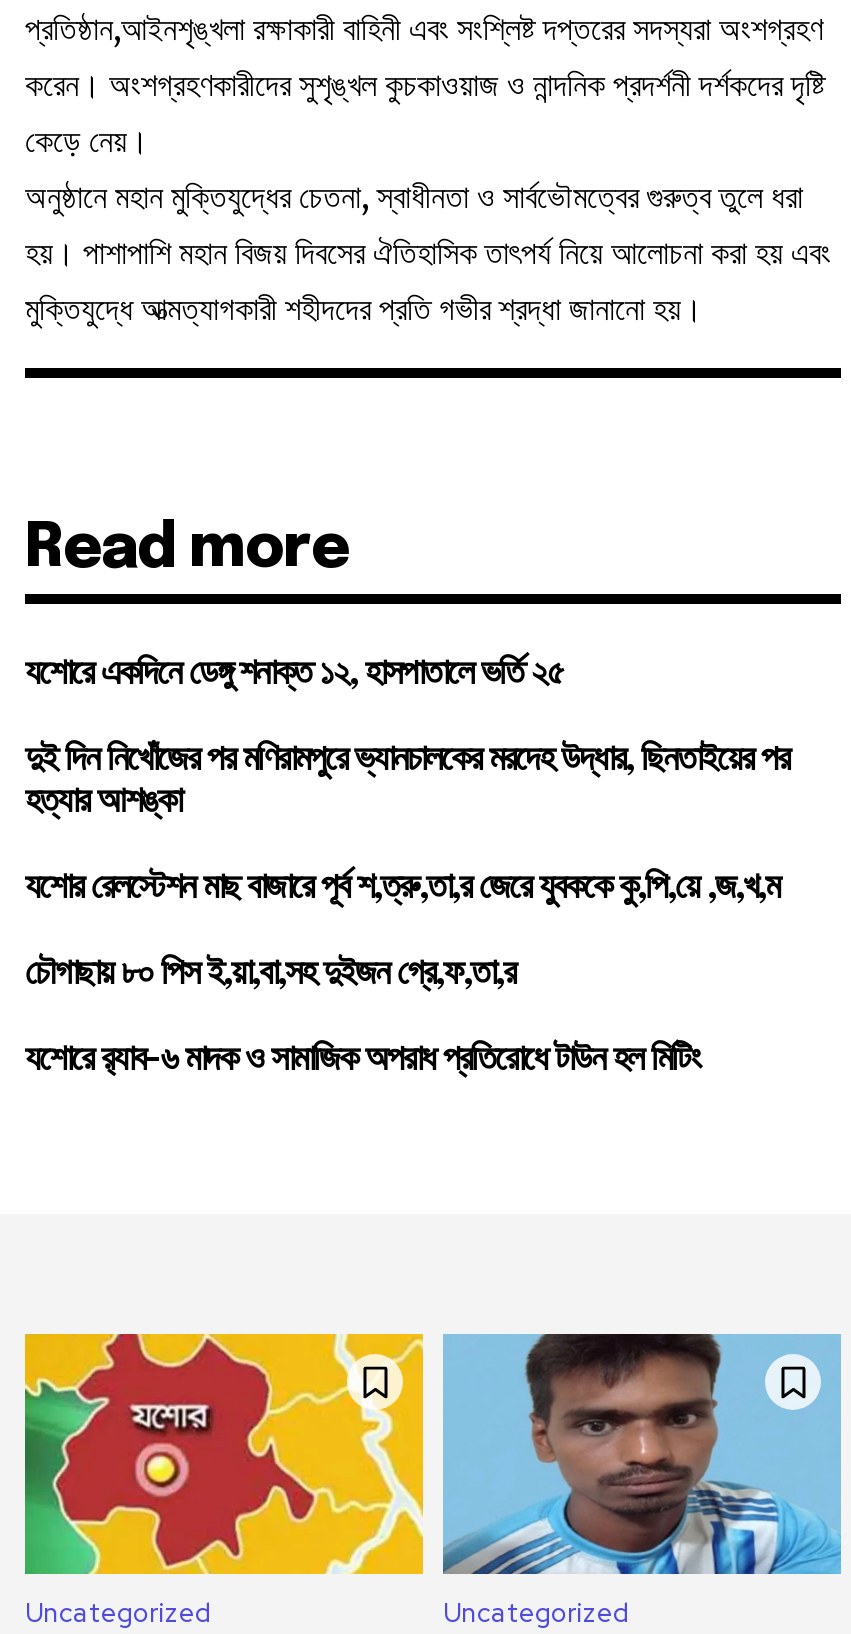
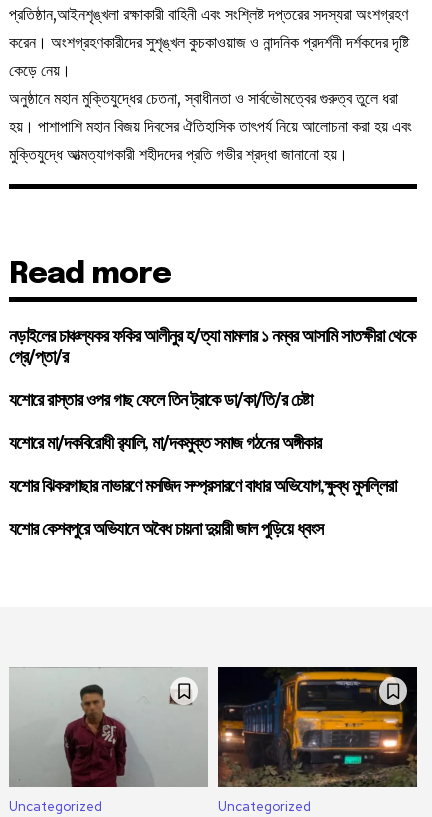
- যশোরে একদিনে ডেঙ্গু শনাক্ত ১২, হাসপাতালে ভর্তি ২৫
+ নড়াইলের চাঞ্চল্যকর ফকির আলীনুর হ/ত্যা মামলার ১ নম্বর আসামি সাতক্ষীরা থেকে
+ গ্রে/প্তা/র

- দুই দিন নিখোঁজের পর মণিরামপুরে ভ্যানচালকের মরদেহ উদ্ধার, ছিনতাইয়ের পর
- হত্যার আশঙ্কা
+ যশোরে রাস্তার ওপর গাছ ফেলে তিন ট্রাকে ডা/কা/তি/র চেষ্টা

- যশোর রেলস্টেশন মাছ বাজারে পূর্ব শ,ত্রু,তা,র জেরে যুবককে কু,পি,য়ে ,জ,খ,ম
+ যশোরে মা/দকবিরোধী র‍্যালি, মা/দকমুক্ত সমাজ গঠনের অঙ্গীকার

- চৌগাছায় ৮০ পিস ই,য়া,বা,সহ দুইজন গ্রে,ফ,তা,র
+ যশোর ঝিকরগাছার নাভারণে মসজিদ সম্প্রসারণে বাধার অভিযোগ,ক্ষুব্ধ মুসল্লিরা

- যশোরে র‍্যাব-৬ মাদক ও সামাজিক অপরাধ প্রতিরোধে টাউন হল মিটিং
+ যশোর কেশবপুরে অভিযানে অবৈধ চায়না দুয়ারী জাল পুড়িয়ে ধ্বংস

- [image]
+ [image]

- [image]
+ [image]
